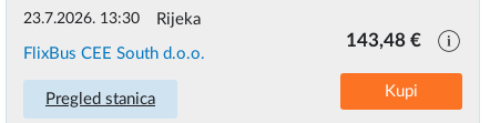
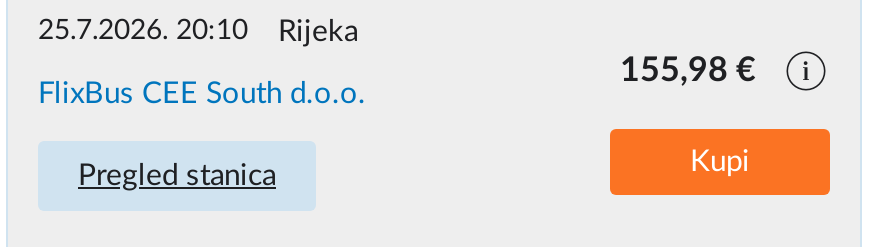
- 23.7.2026. 13:30 Rijeka
+ 25.7.2026. 20:10 Rijeka

- 143,48
+ 155,98
